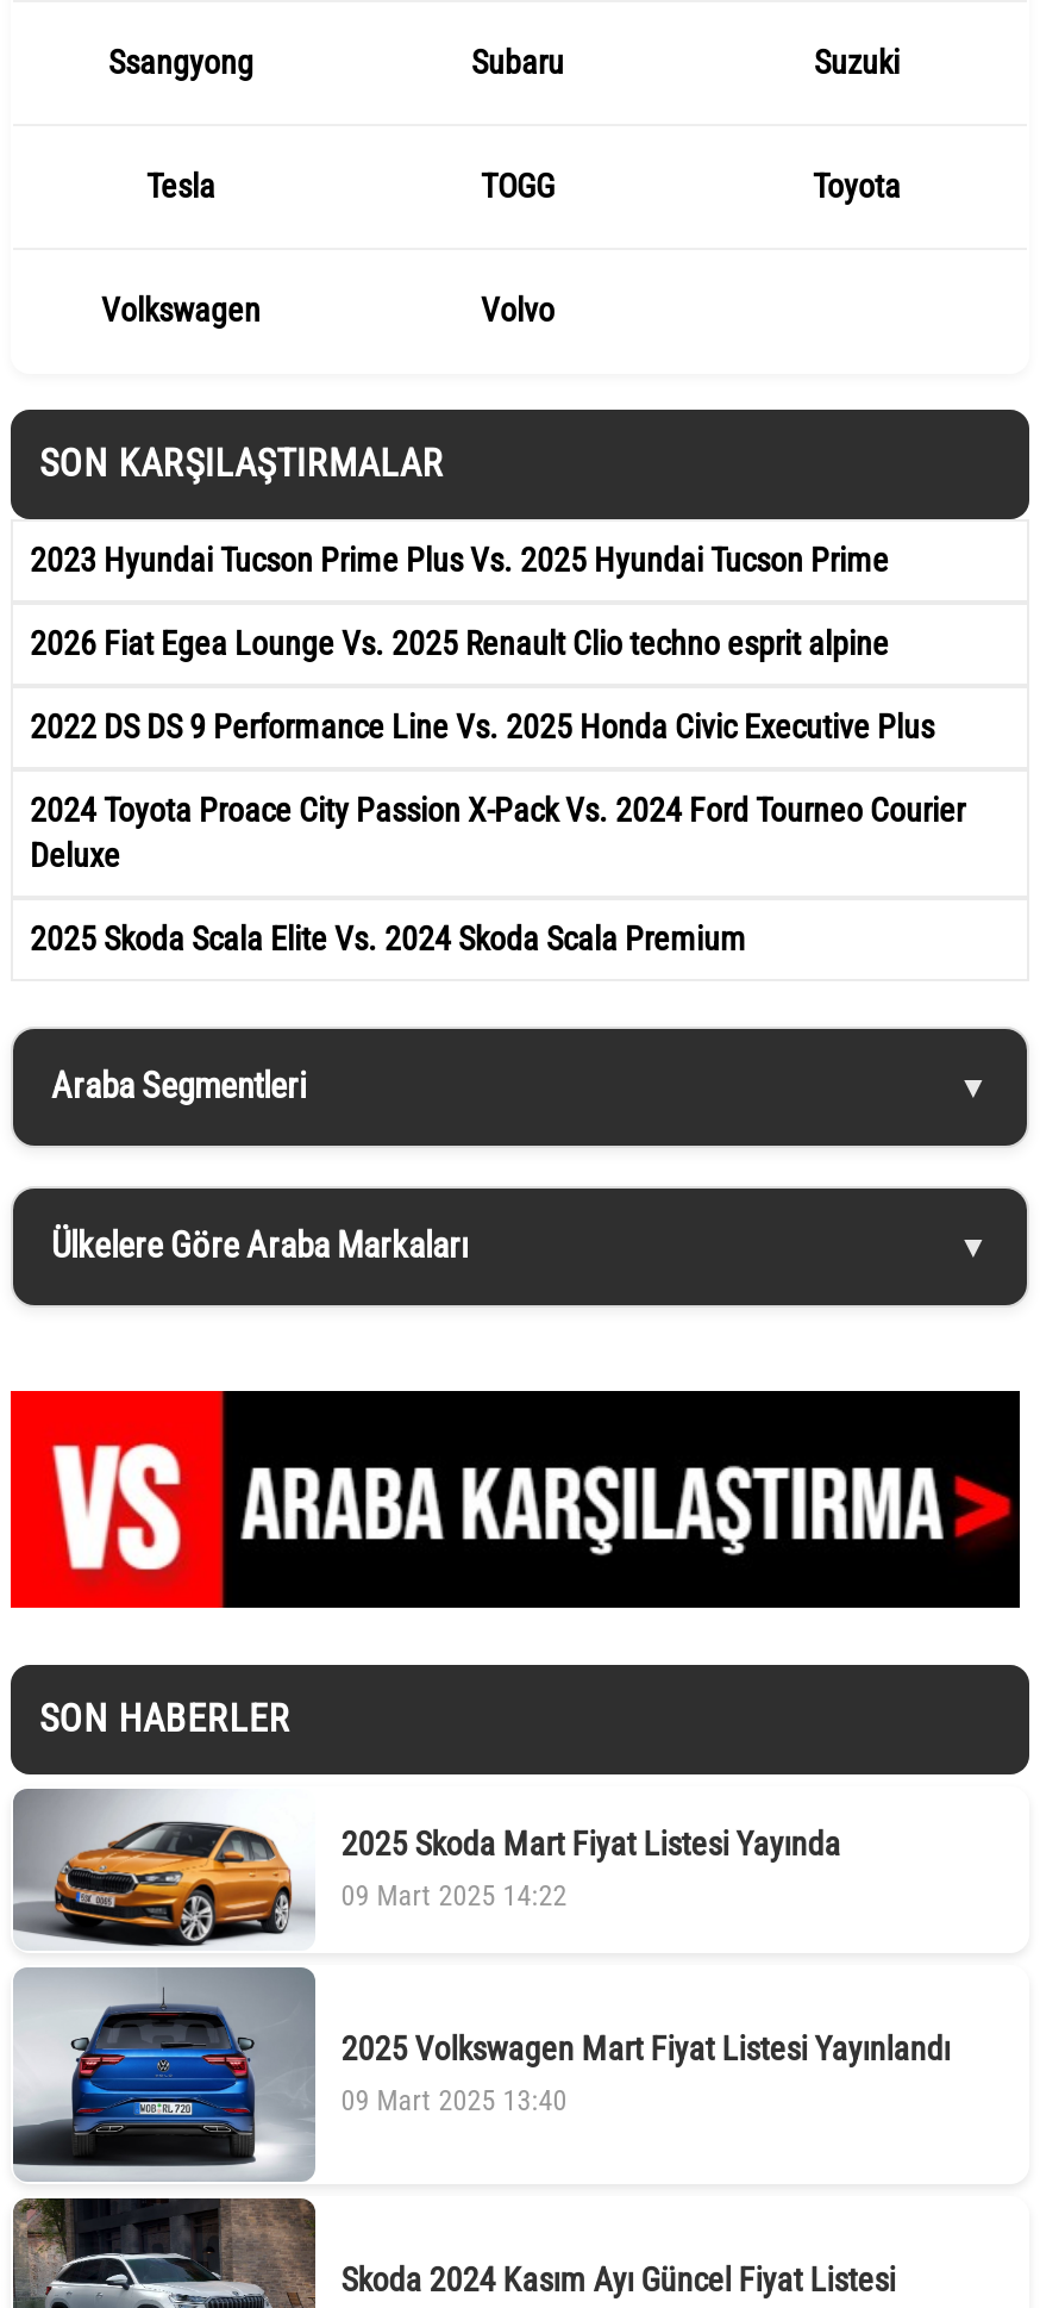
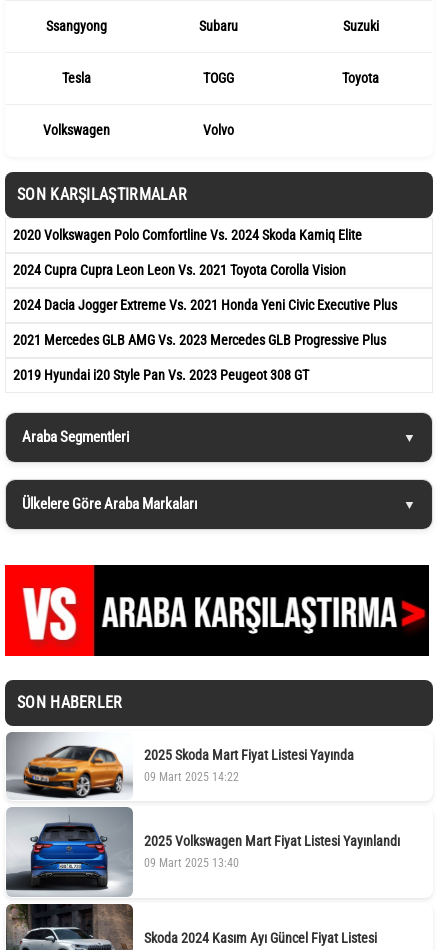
- 2023 Hyundai Tucson Prime Plus Vs. 2025 Hyundai Tucson Prime
+ 2020 Volkswagen Polo Comfortline Vs. 2024 Skoda Kamiq Elite

- 2026 Fiat Egea Lounge Vs. 2025 Renault Clio techno esprit alpine
+ 2024 Cupra Cupra Leon Leon Vs. 2021 Toyota Corolla Vision

- 2022 DS DS 9 Performance Line Vs. 2025 Honda Civic Executive Plus
+ 2024 Dacia Jogger Extreme Vs. 2021 Honda Yeni Civic Executive Plus

- 2024 Toyota Proace City Passion X-Pack Vs. 2024 Ford Tourneo Courier
- Deluxe
+ 2021 Mercedes GLB AMG Vs. 2023 Mercedes GLB Progressive Plus

- 2025 Skoda Scala Elite Vs. 2024 Skoda Scala Premium
+ 2019 Hyundai i20 Style Pan Vs. 2023 Peugeot 308 GT
